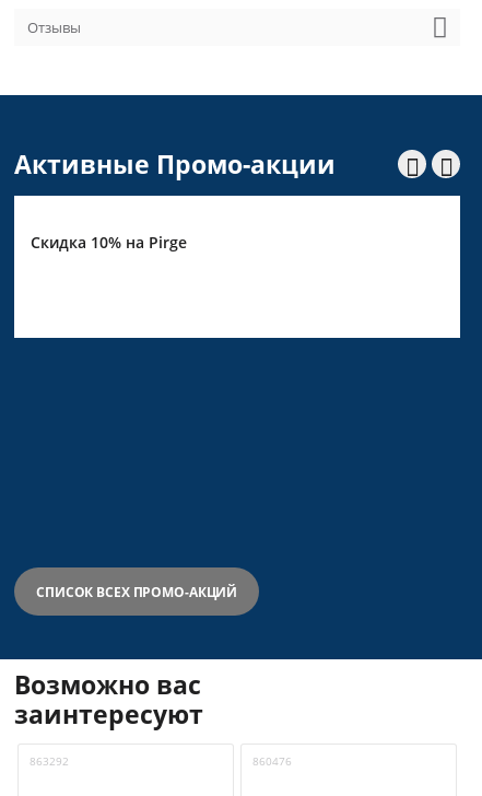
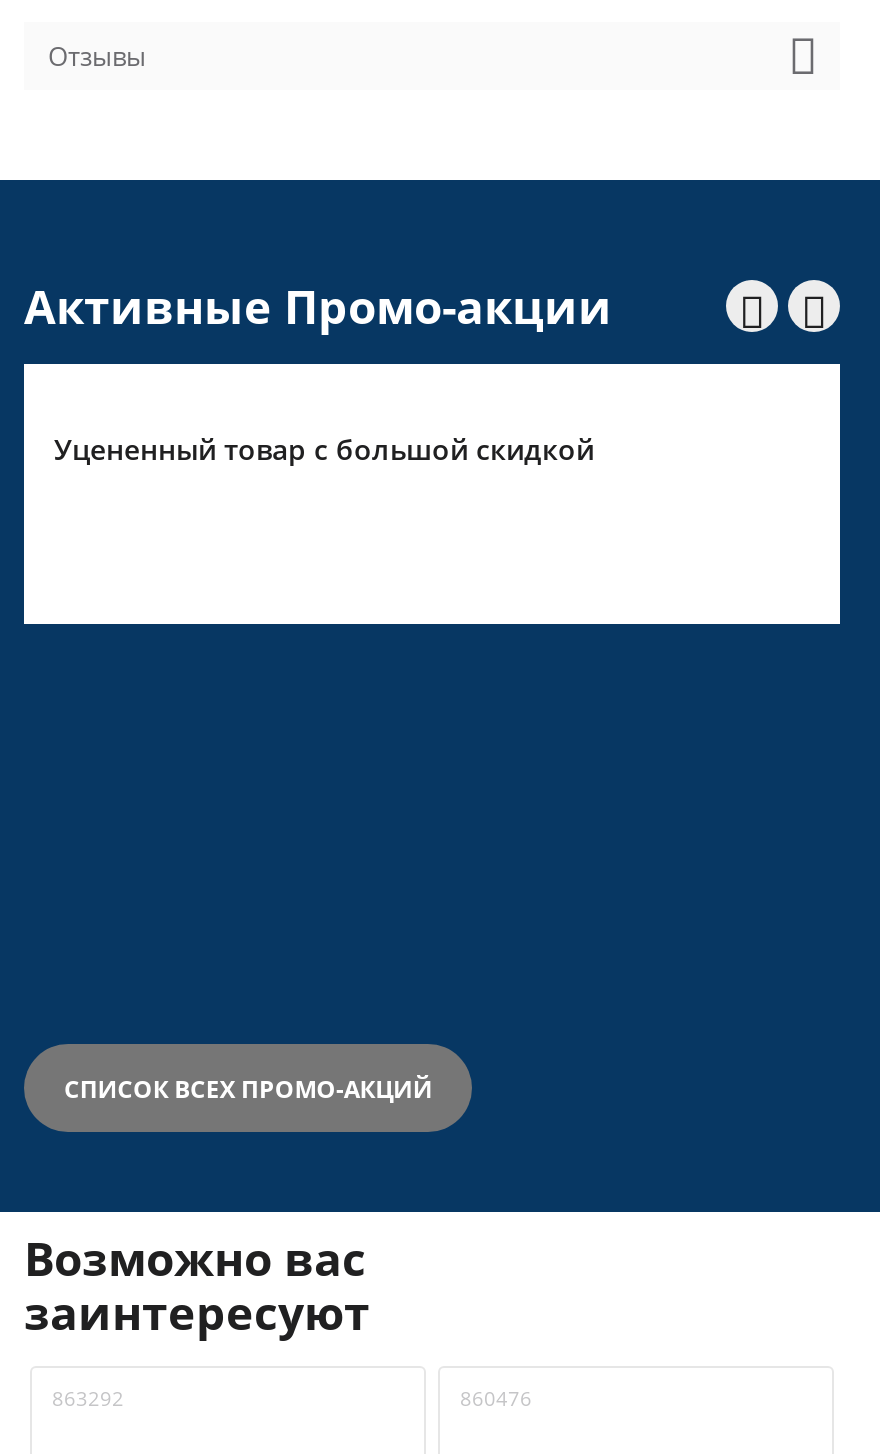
- Скидка 10% на Pirge
+ Уцененный товар с большой скидкой
